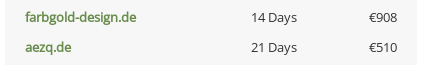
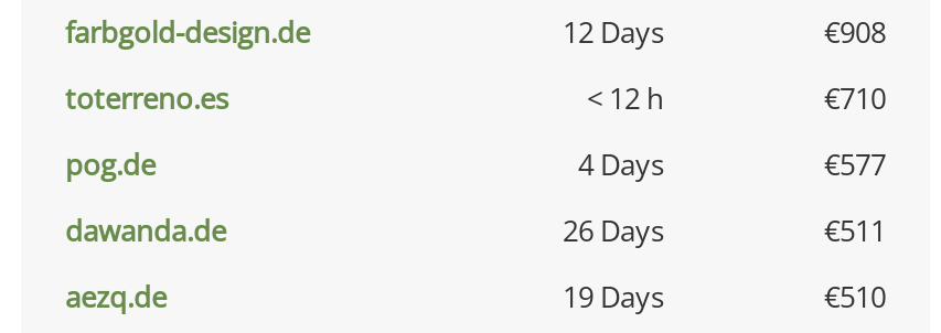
- 14 Days
+ 12 Days

+ toterreno.es
+ < 12 h
+ €710
+ pog.de
+ 4 Days
+ €577
+ dawanda.de
+ 26 Days
+ €511

- 21 Days
+ 19 Days
